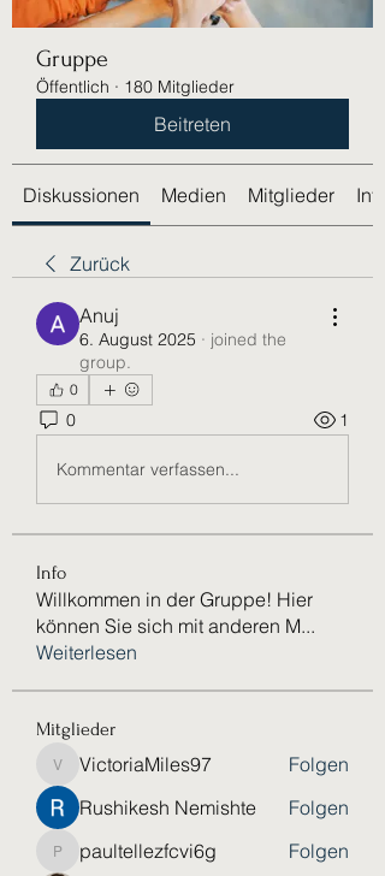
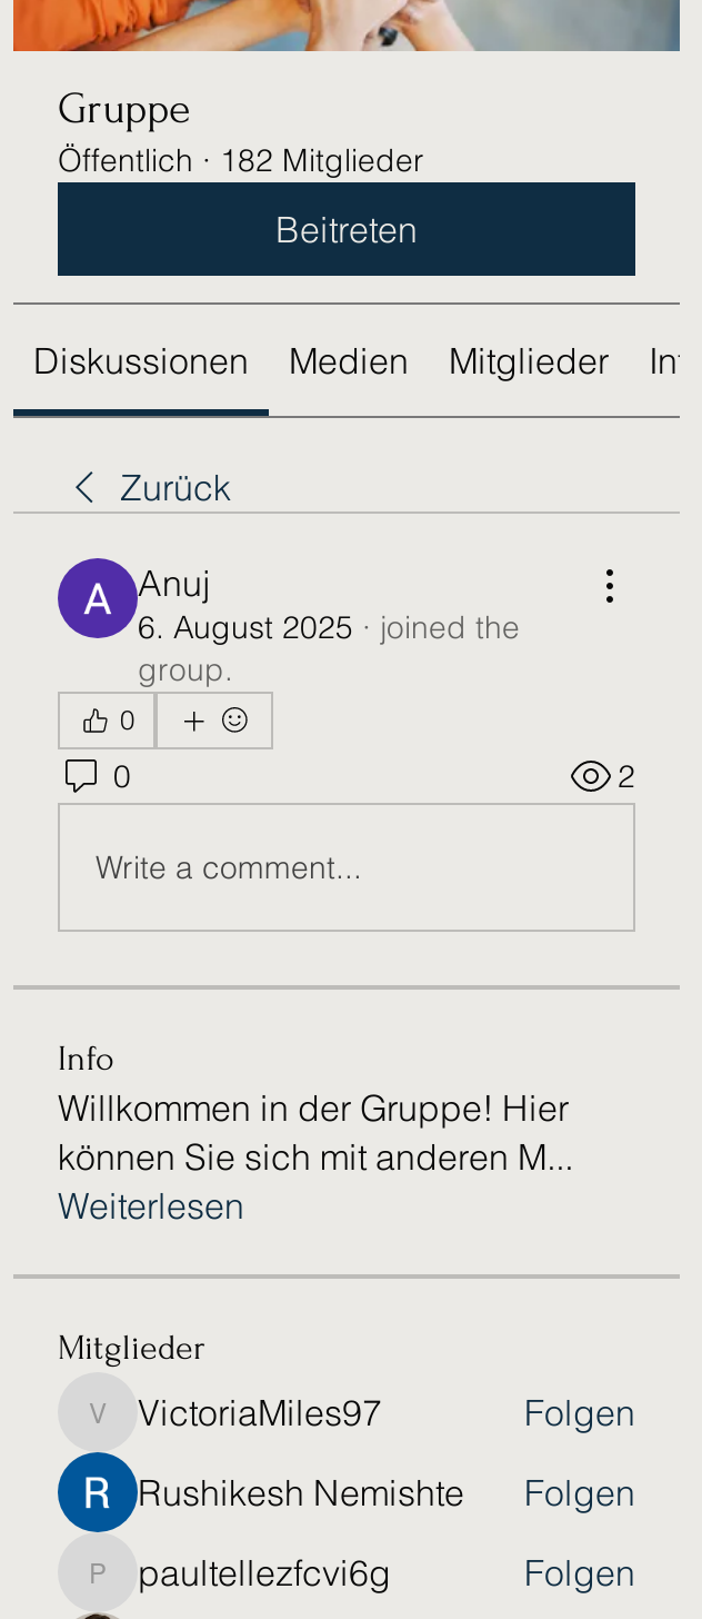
- Öffentlich · 180 Mitglieder
+ Öffentlich · 182 Mitglieder

- 1
+ 2

- Kommentar verfassen...
+ Write a comment...
